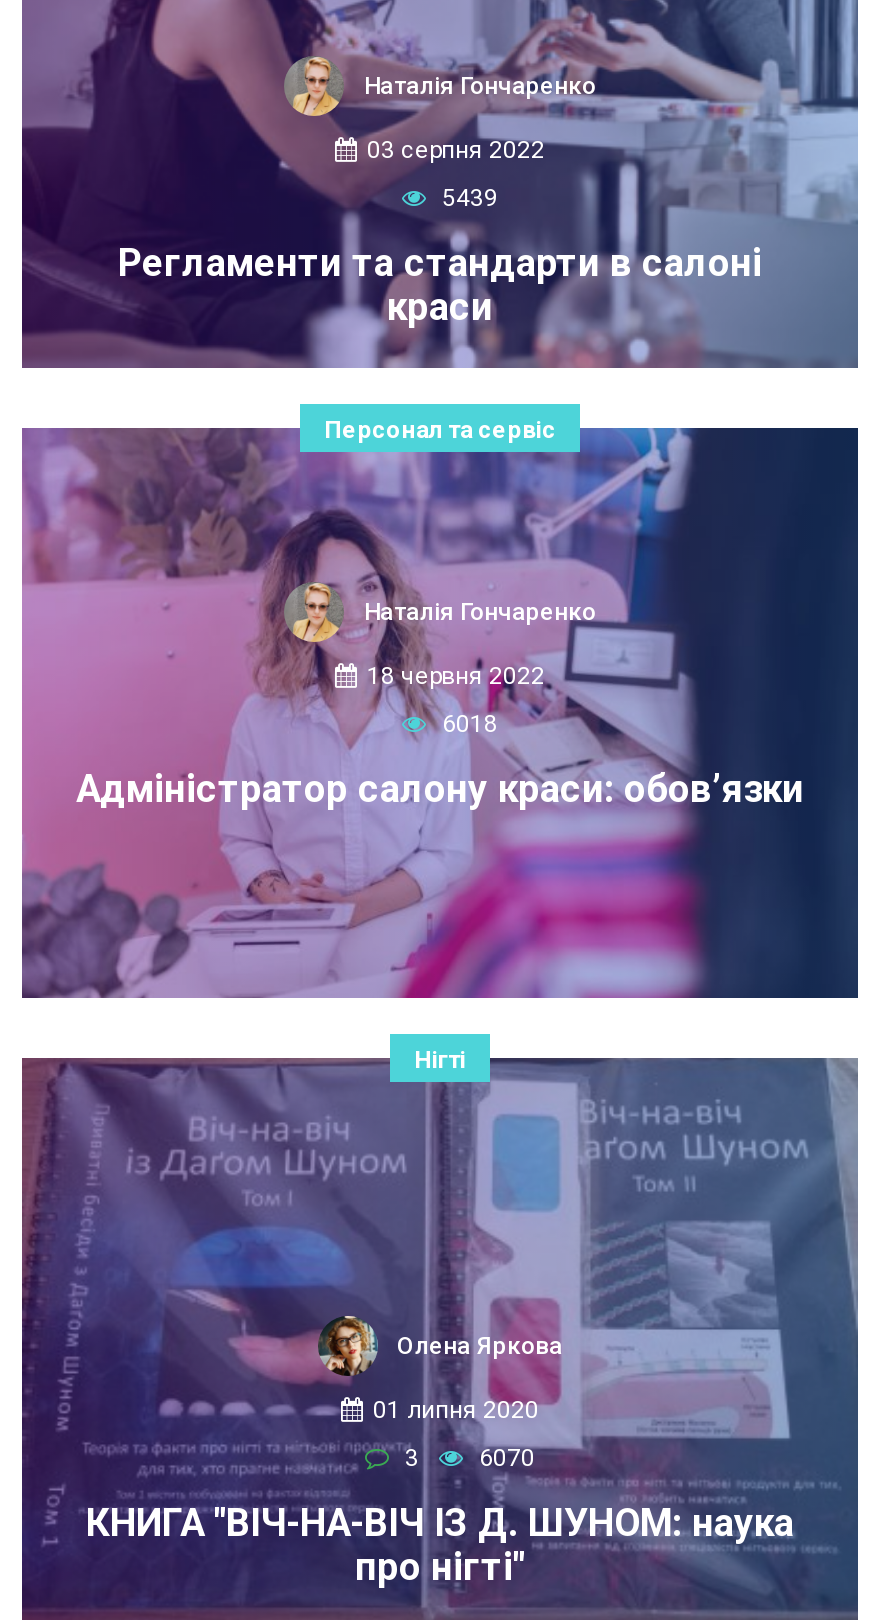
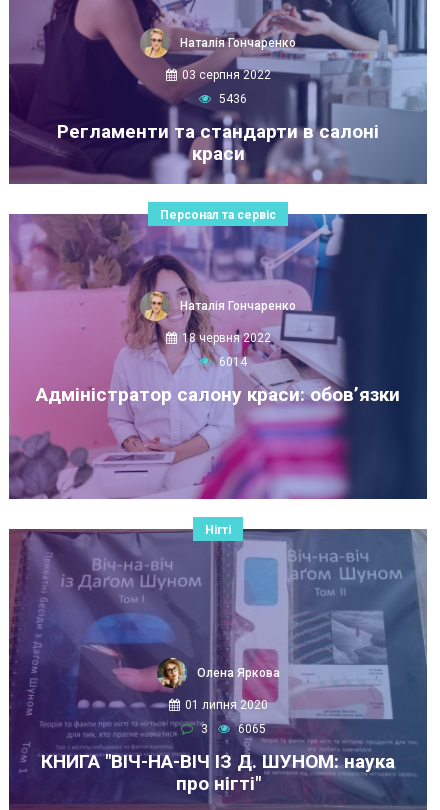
- 5439
+ 5436

- 6018
+ 6014

- 6070
+ 6065
